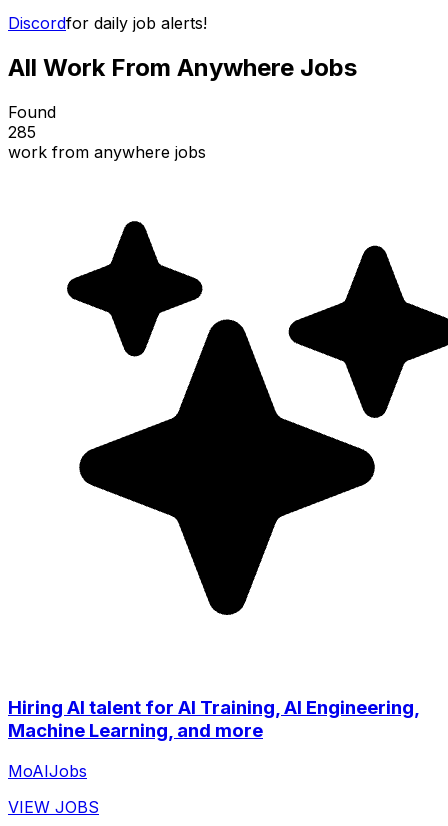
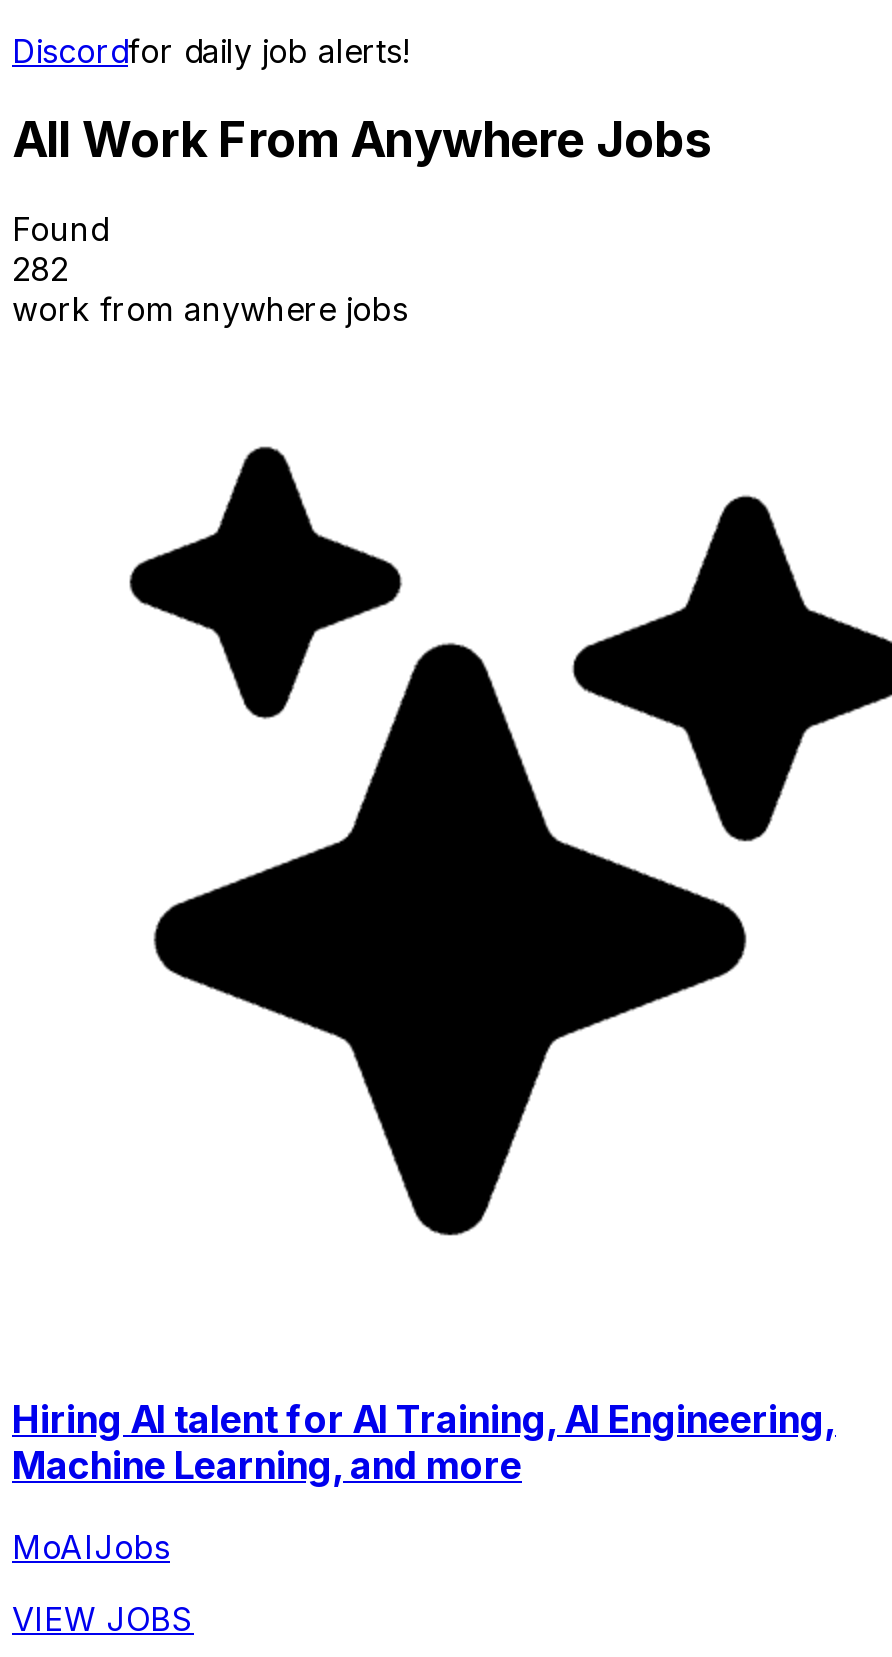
- 285
+ 282
